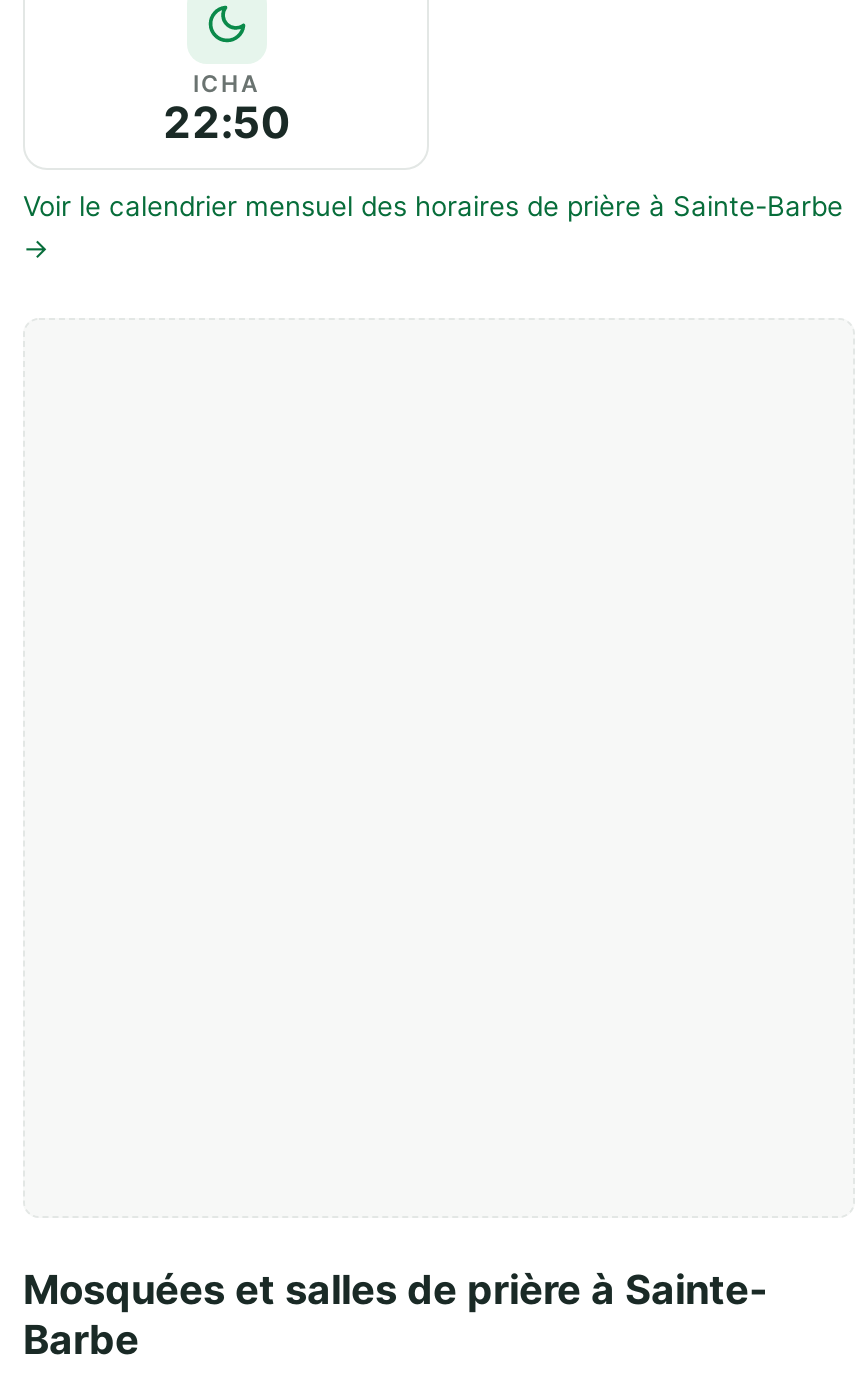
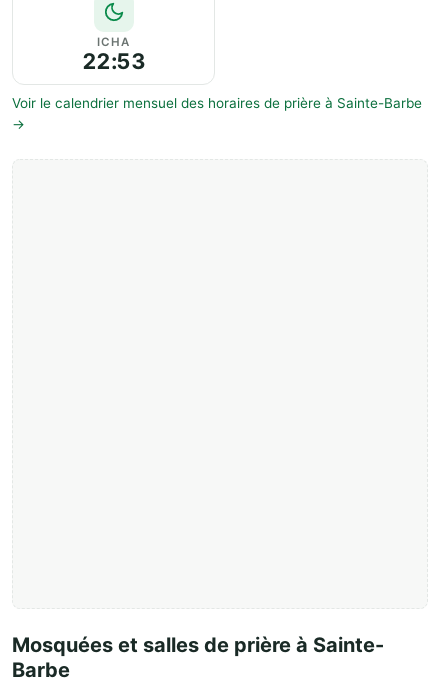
- 22:50
+ 22:53
